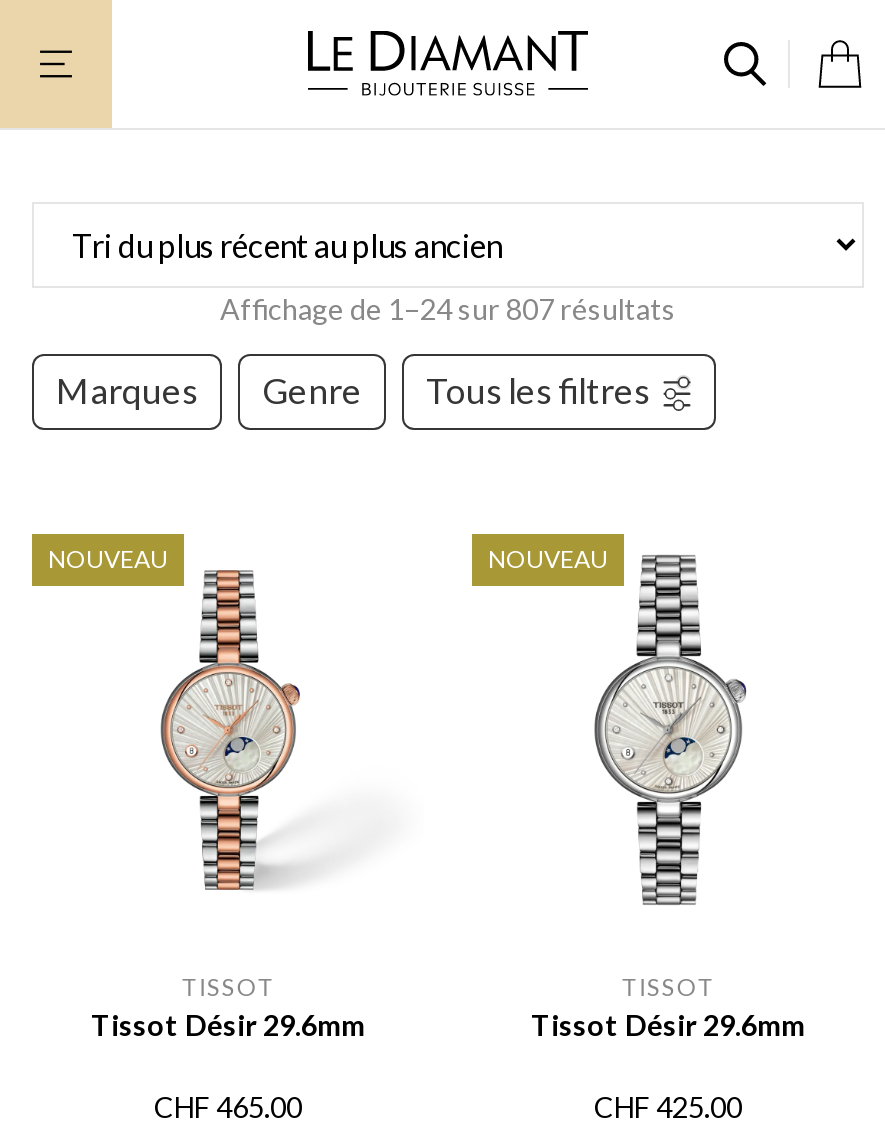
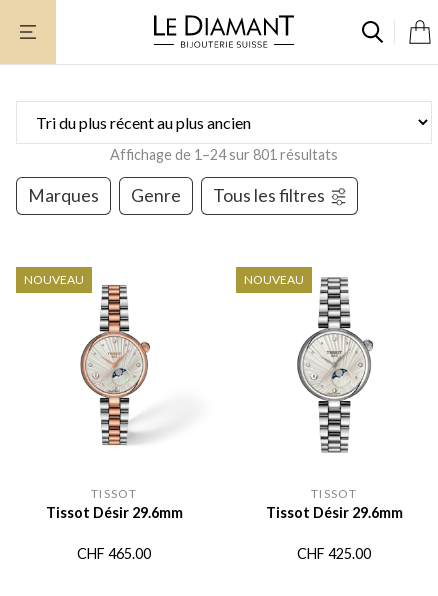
- Affichage de 1–24 sur 807 résultats
+ Affichage de 1–24 sur 801 résultats
